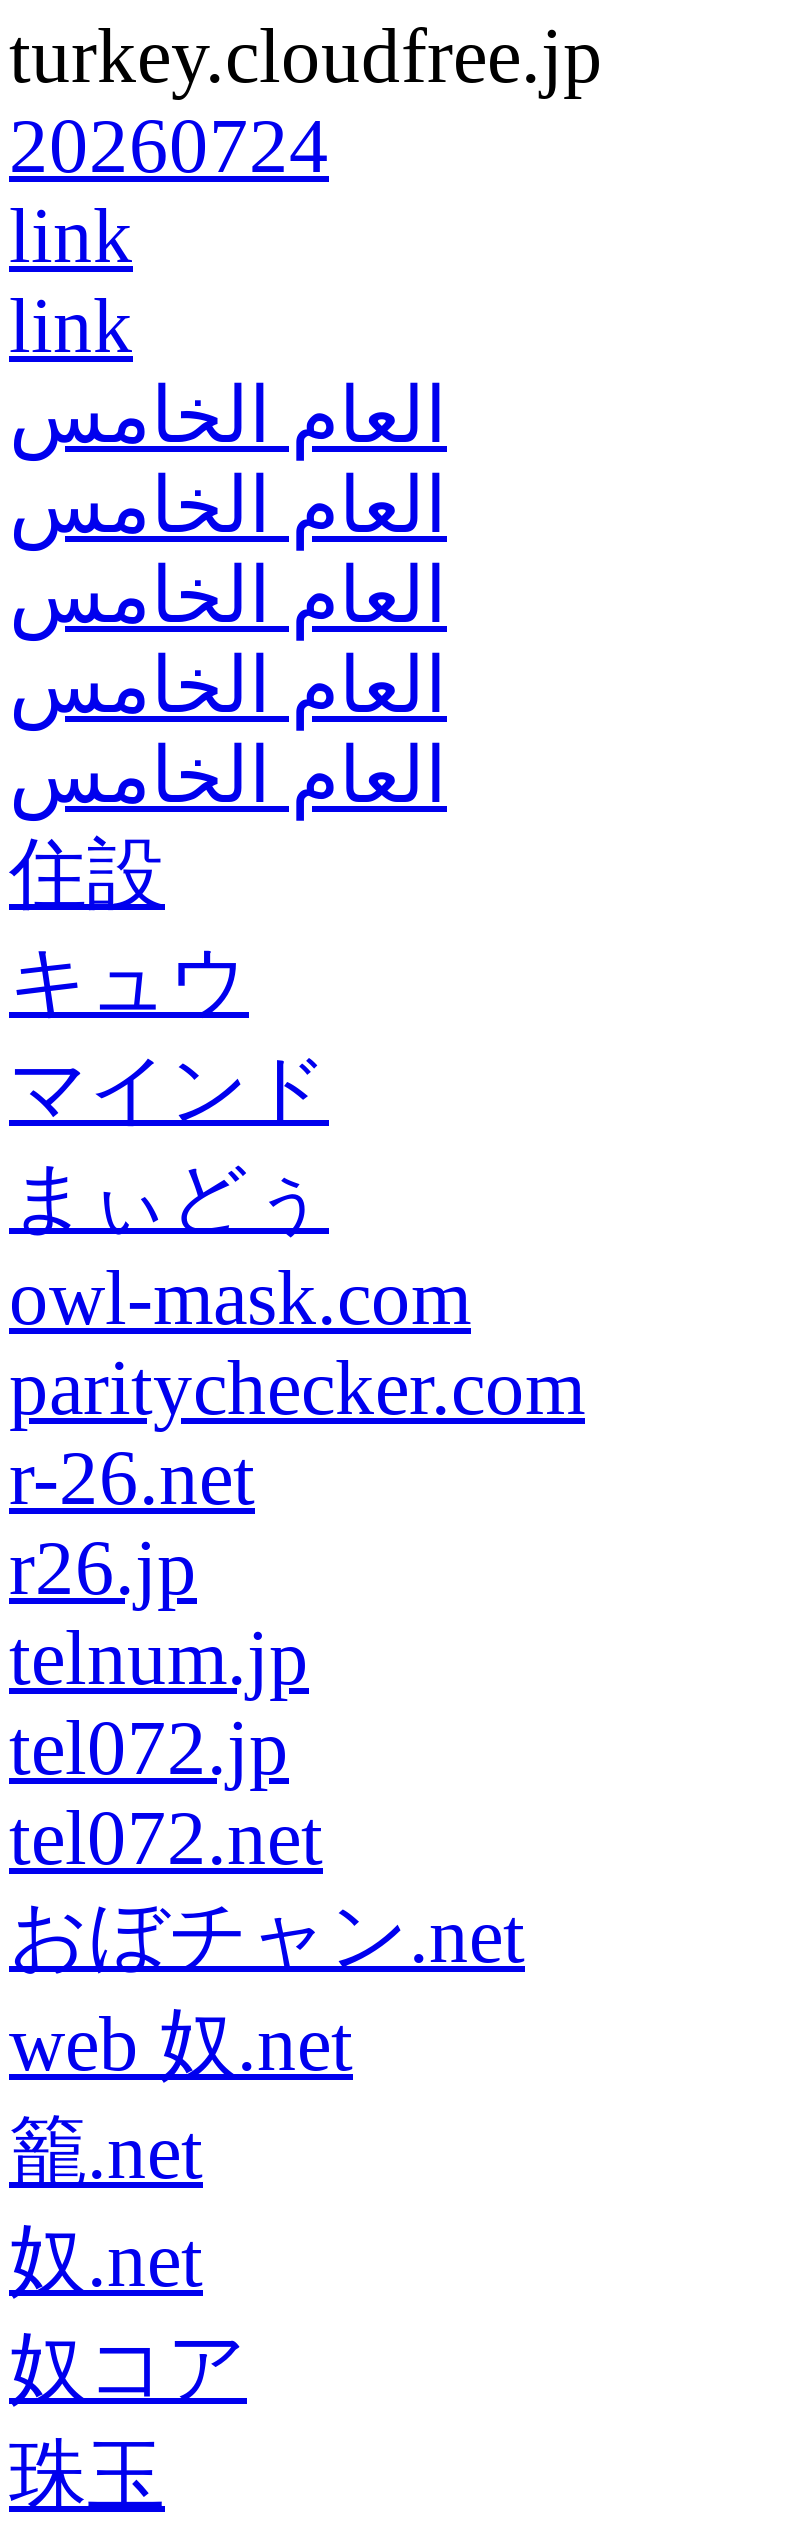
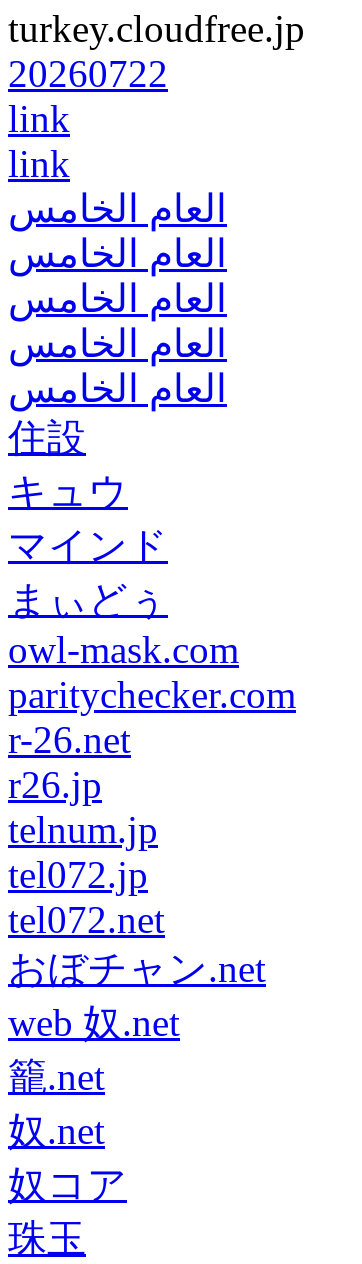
- 20260724
+ 20260722
